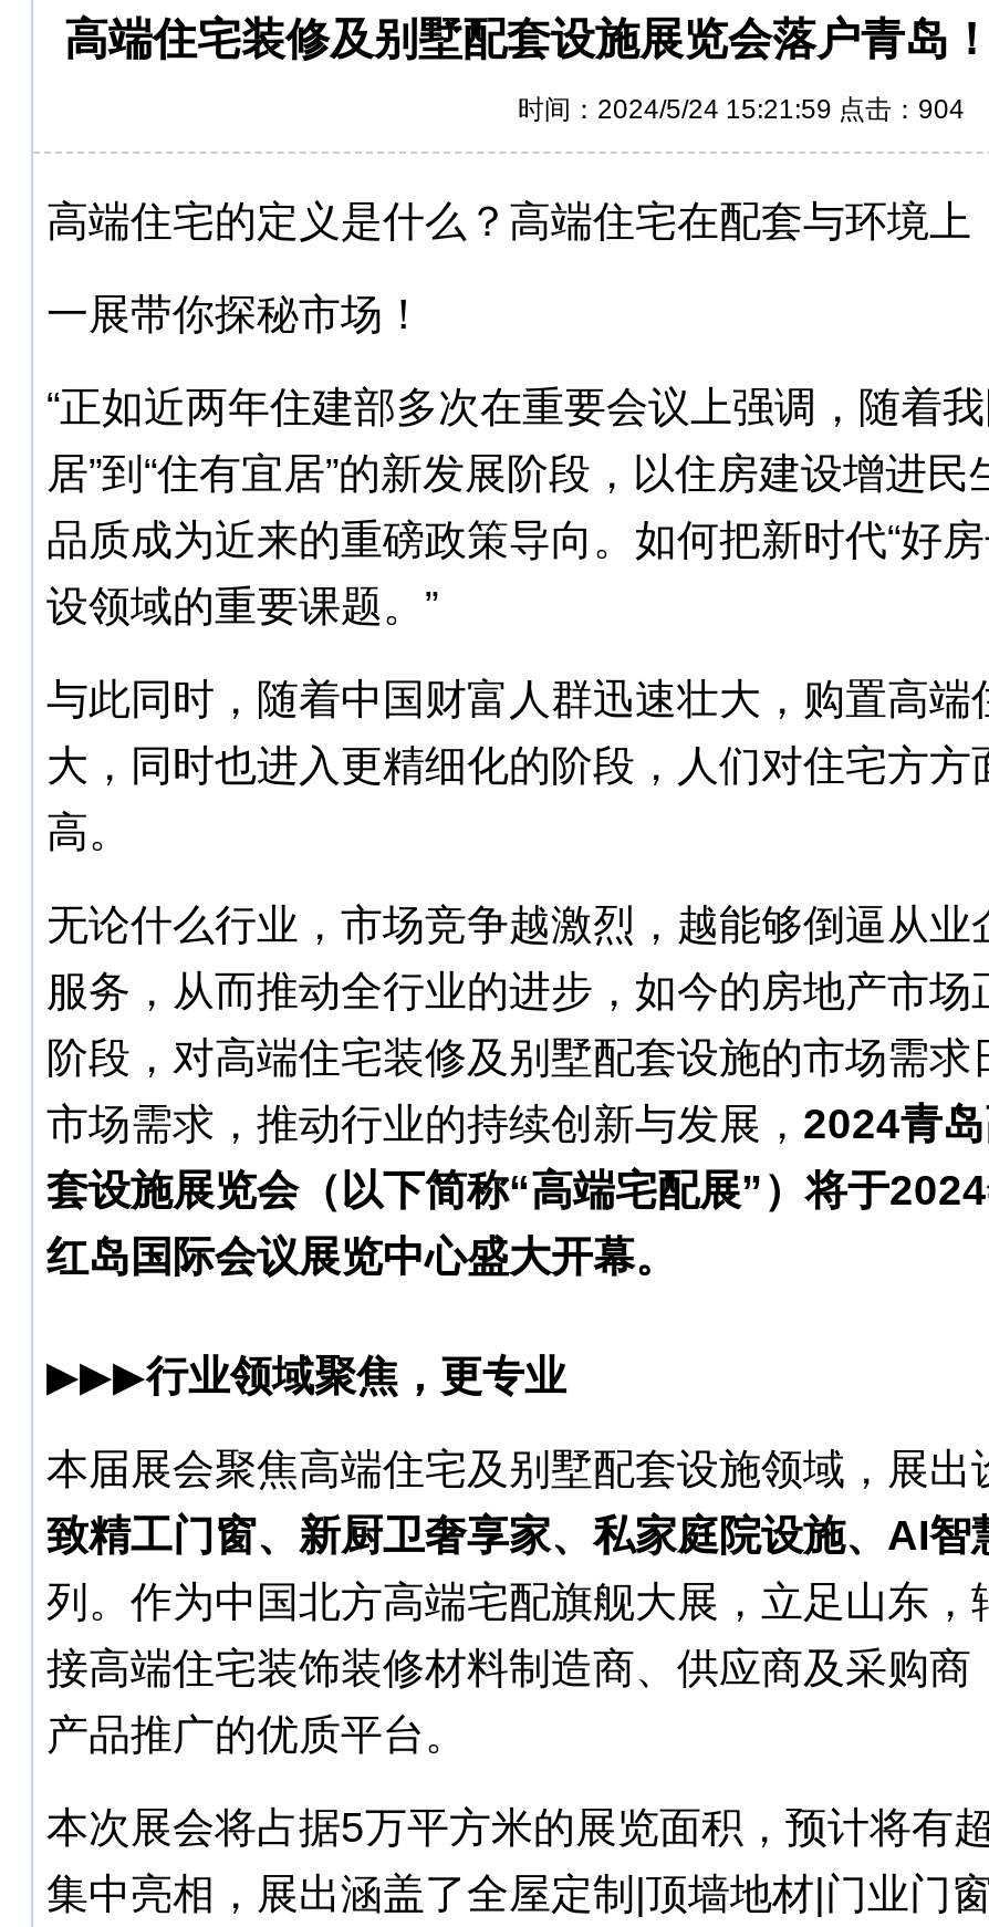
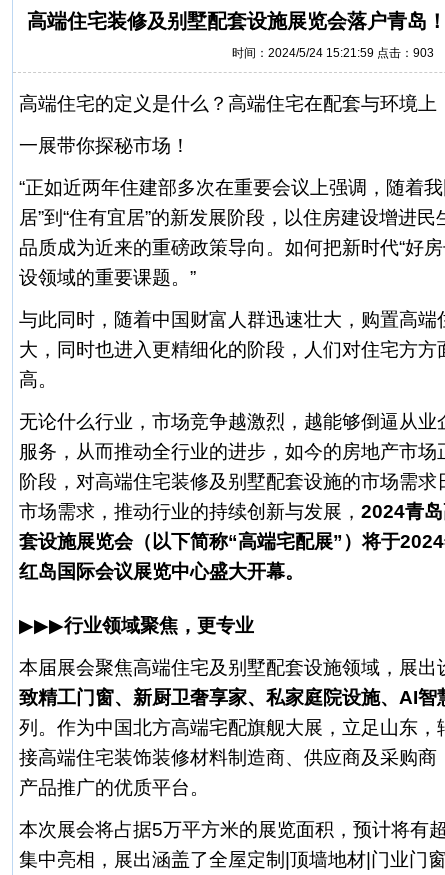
- 时间：2024/5/24 15:21:59 点击：904
+ 时间：2024/5/24 15:21:59 点击：903
